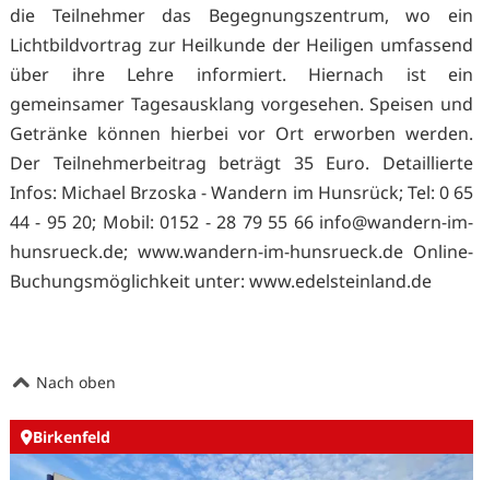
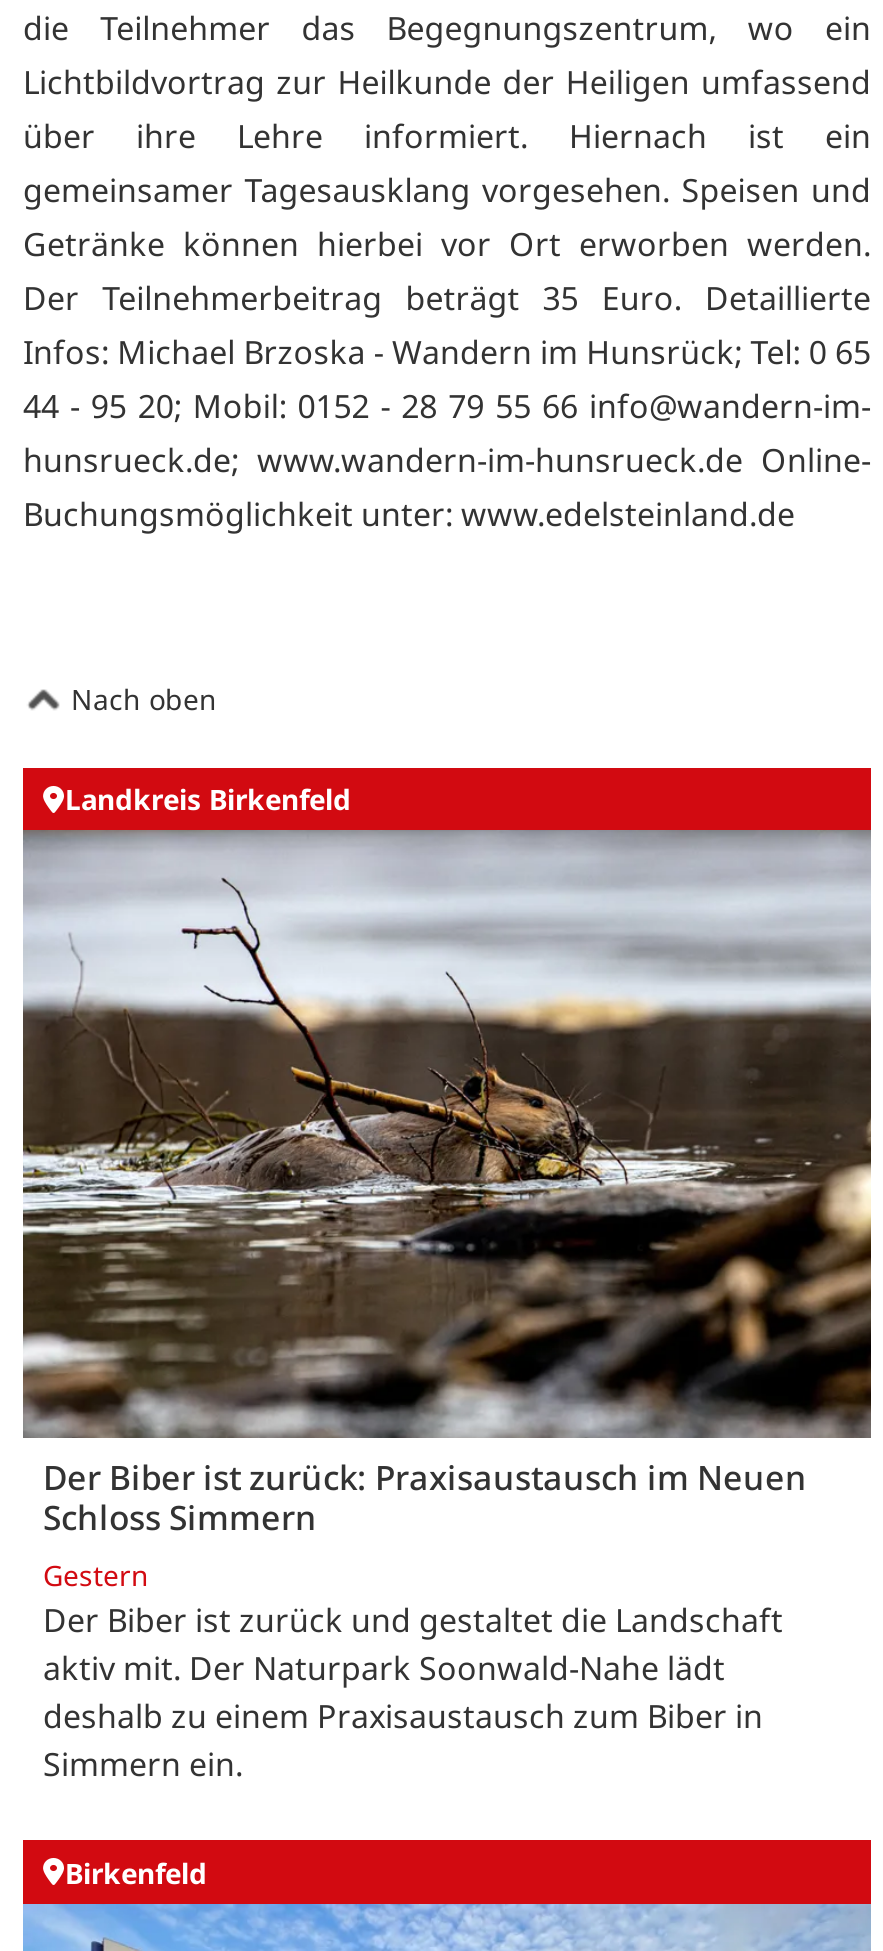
+ [image]
+ Der Biber ist zurück: Praxisaustausch im Neuen
+ Schloss Simmern
+ Gestern
+ Der Biber ist zurück und gestaltet die Landschaft
+ aktiv mit. Der Naturpark Soonwald-Nahe lädt
+ deshalb zu einem Praxisaustausch zum Biber in
+ Simmern ein.

+ Landkreis Birkenfeld
